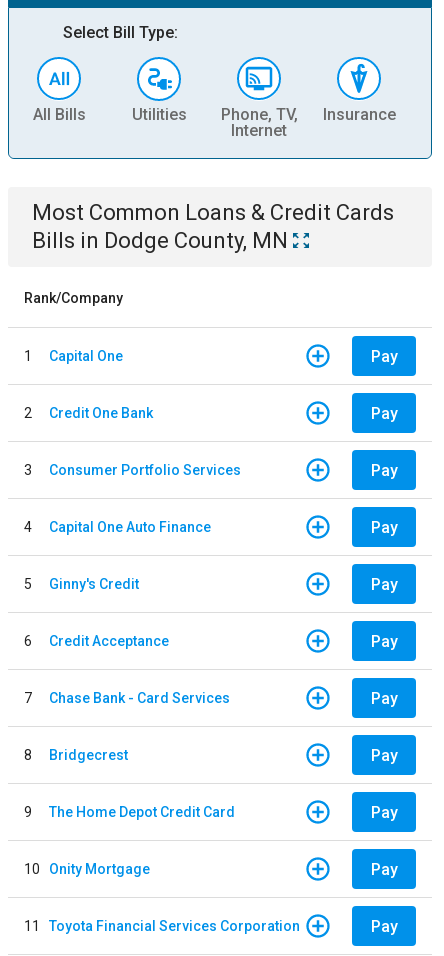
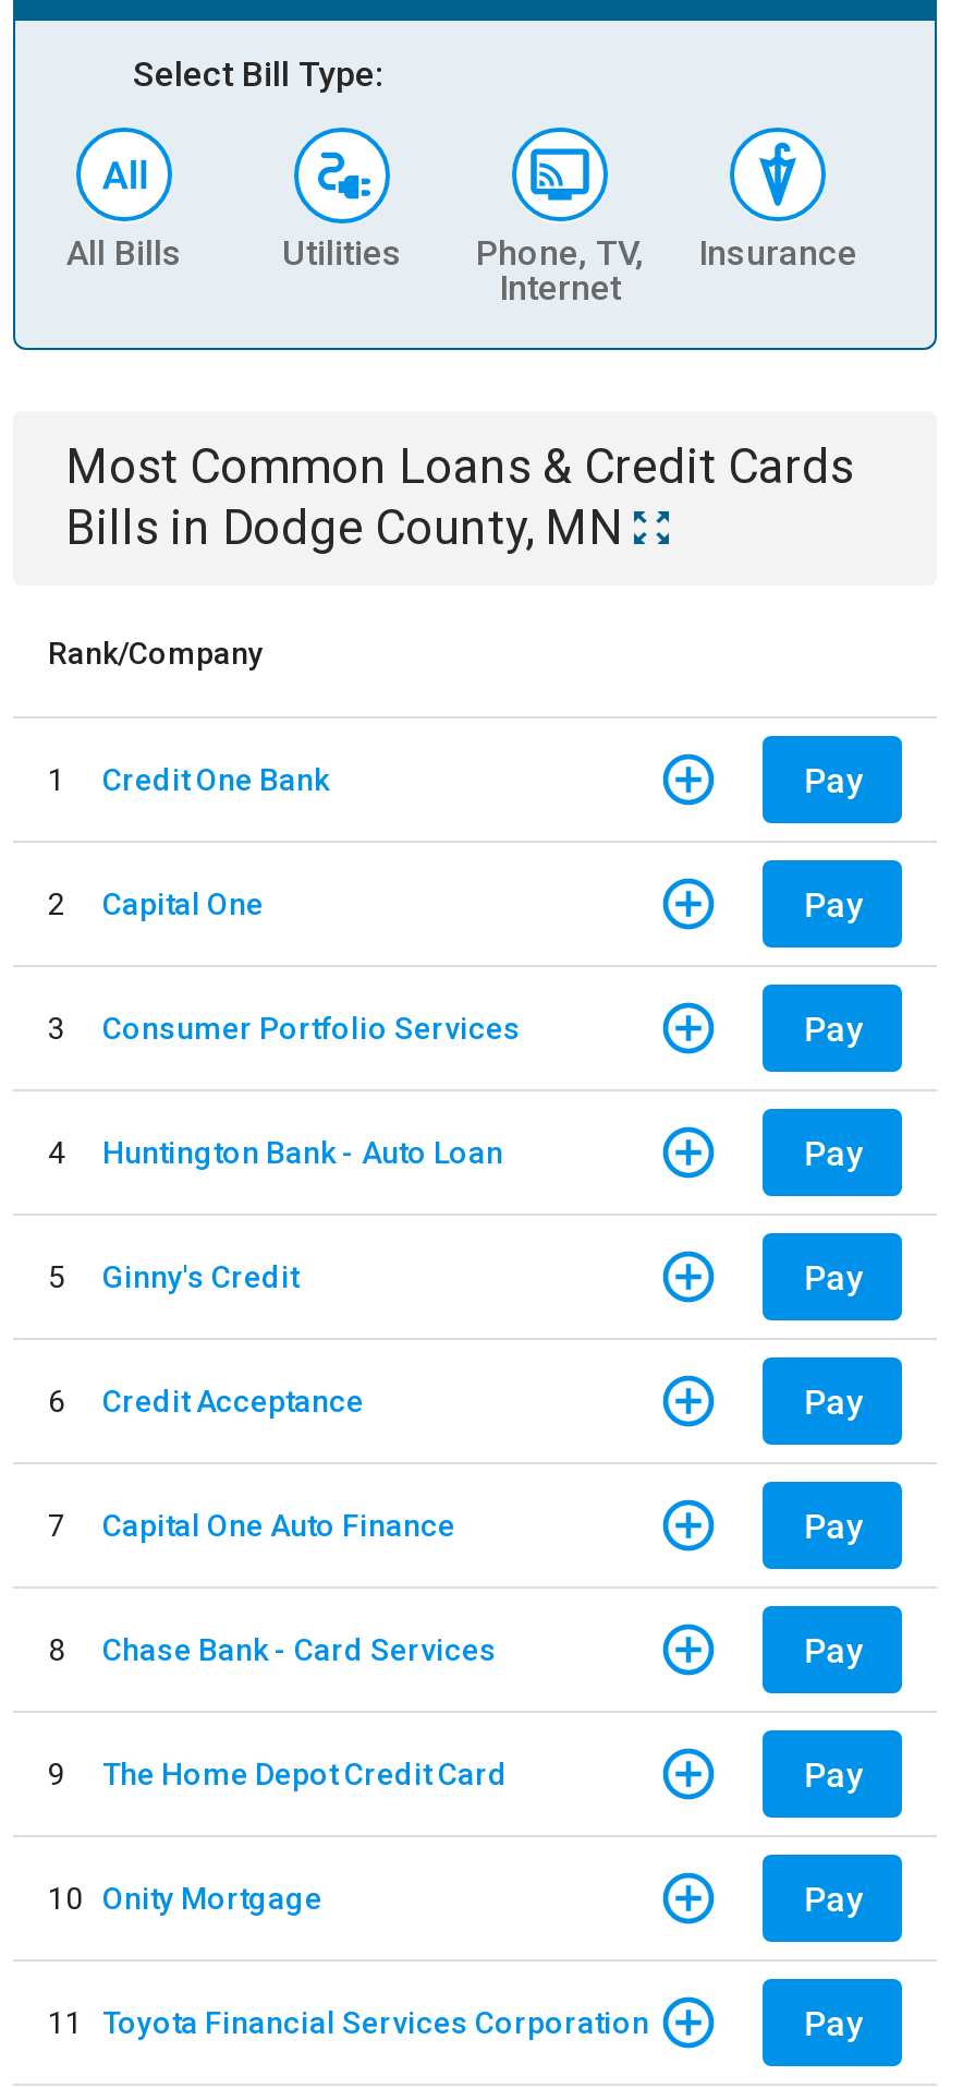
moved down: Capital One

moved up: Credit One Bank

moved down: Capital One Auto Finance

+ Huntington Bank - Auto Loan

moved down: Chase Bank - Card Services

- Bridgecrest
